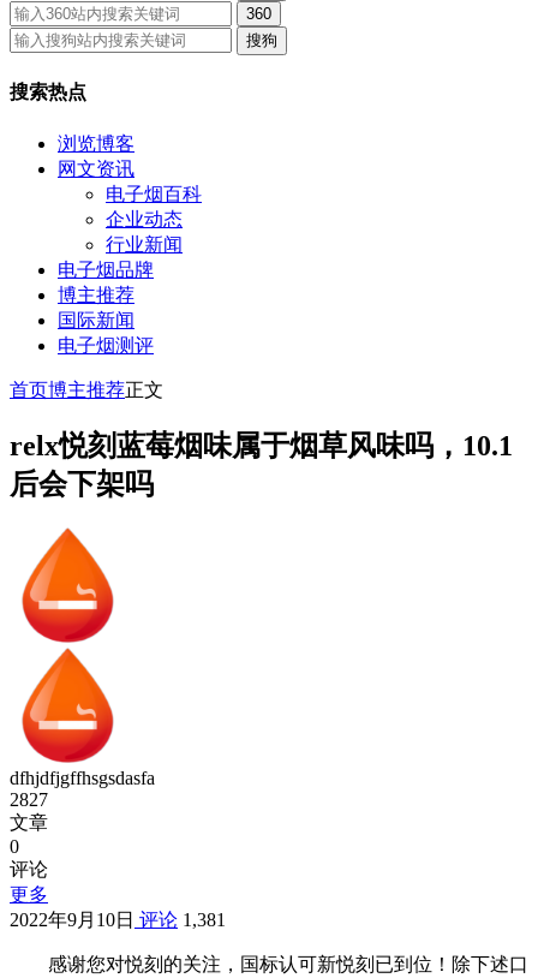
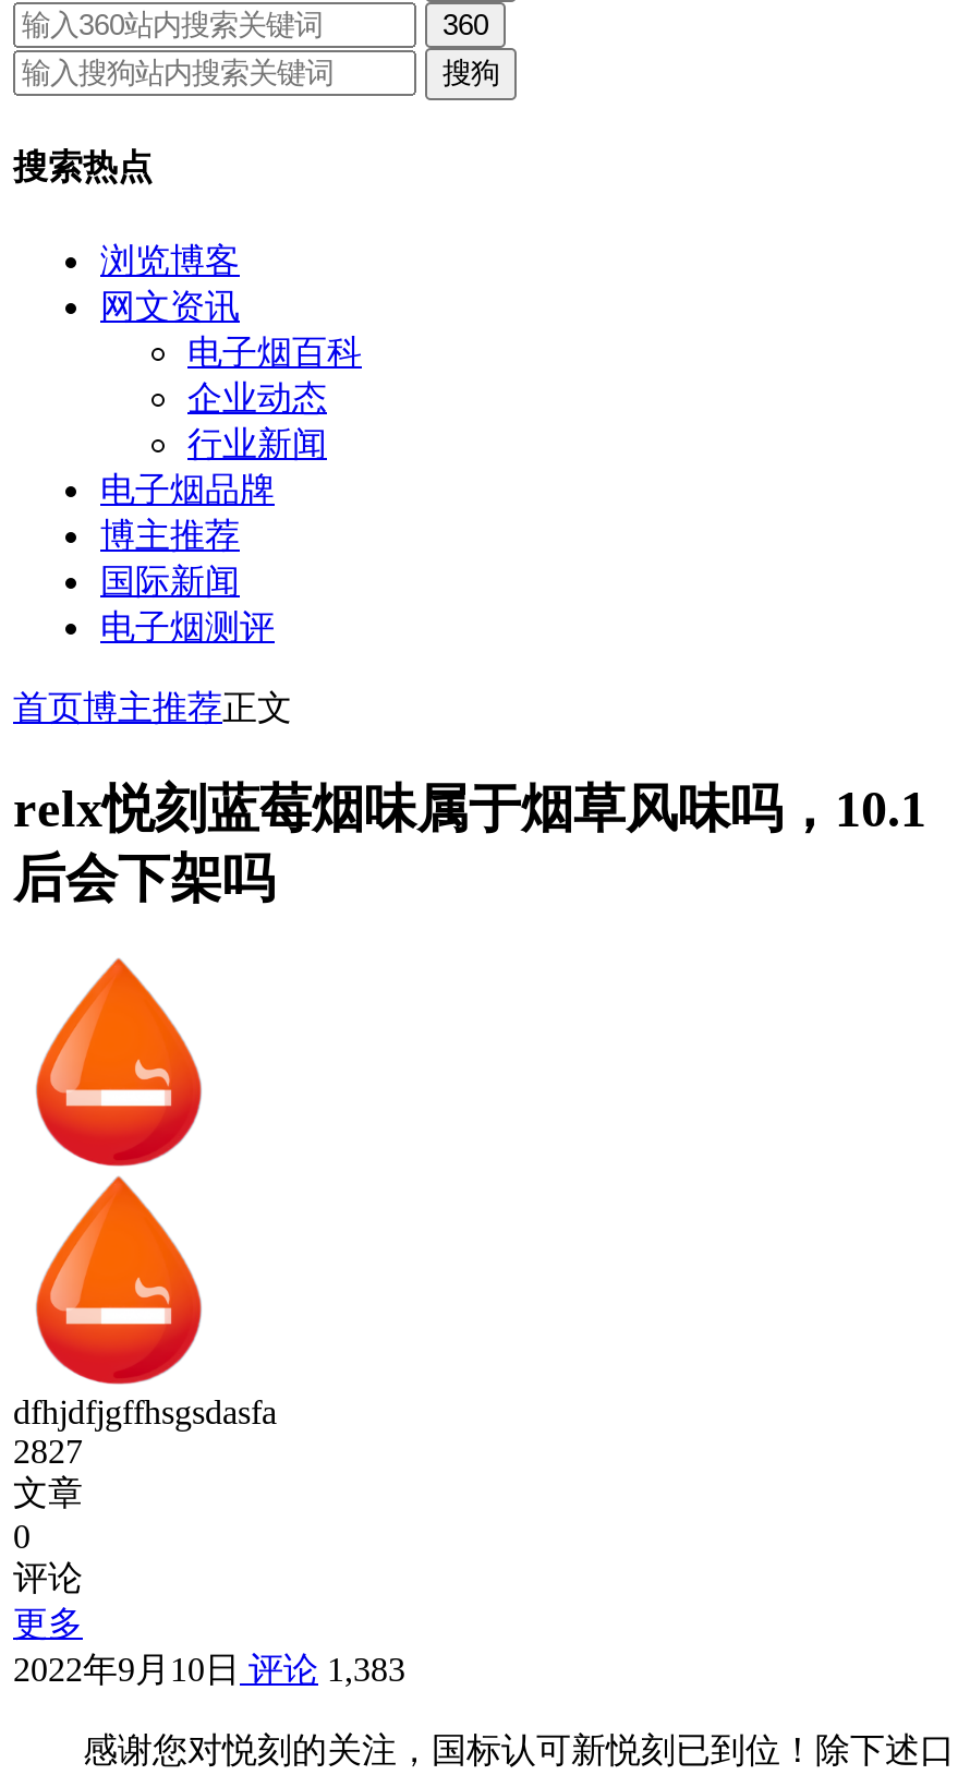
- 2022年9月10日评论1,381
+ 2022年9月10日评论1,383
